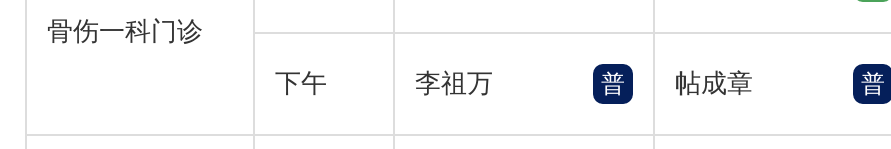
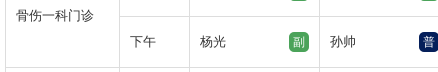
- 李祖万
- 普
- 帖成章
+ 杨光
+ 副
+ 孙帅
